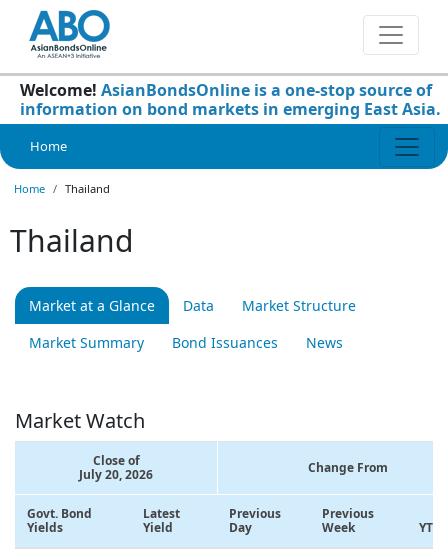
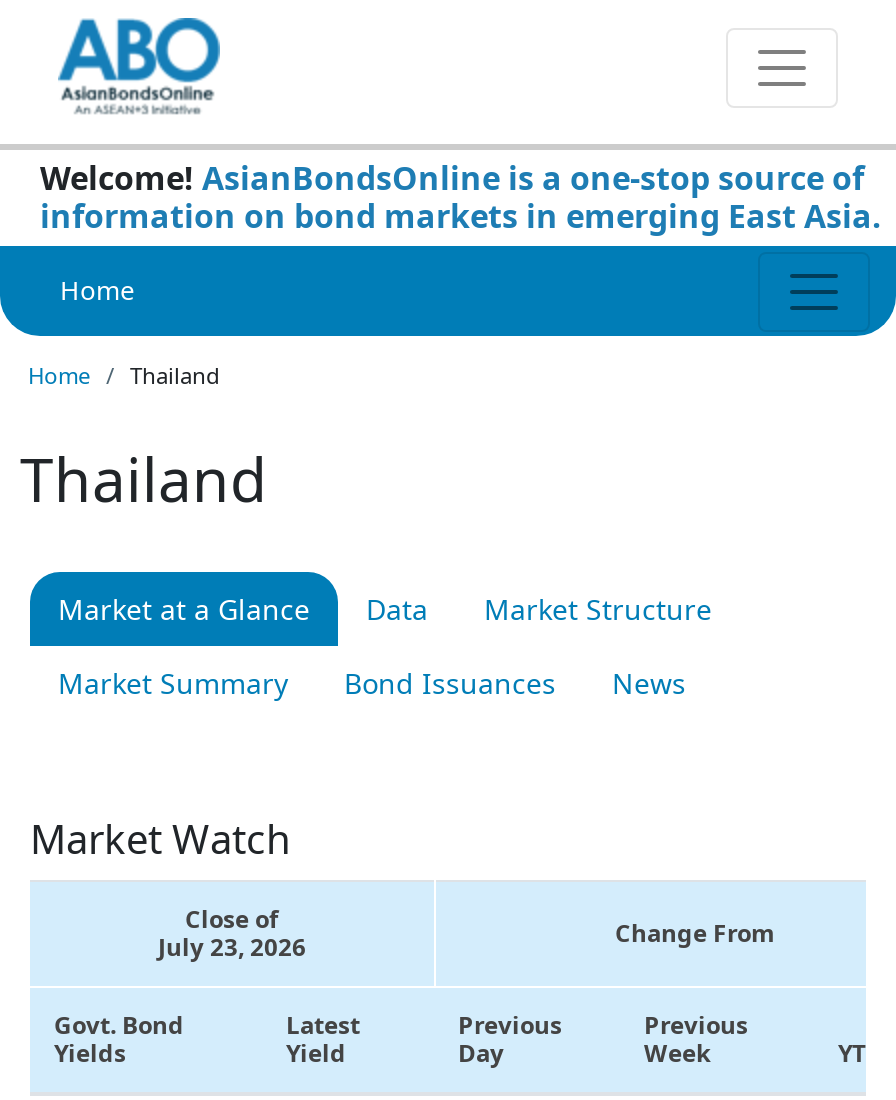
- July 20, 2026
+ July 23, 2026
